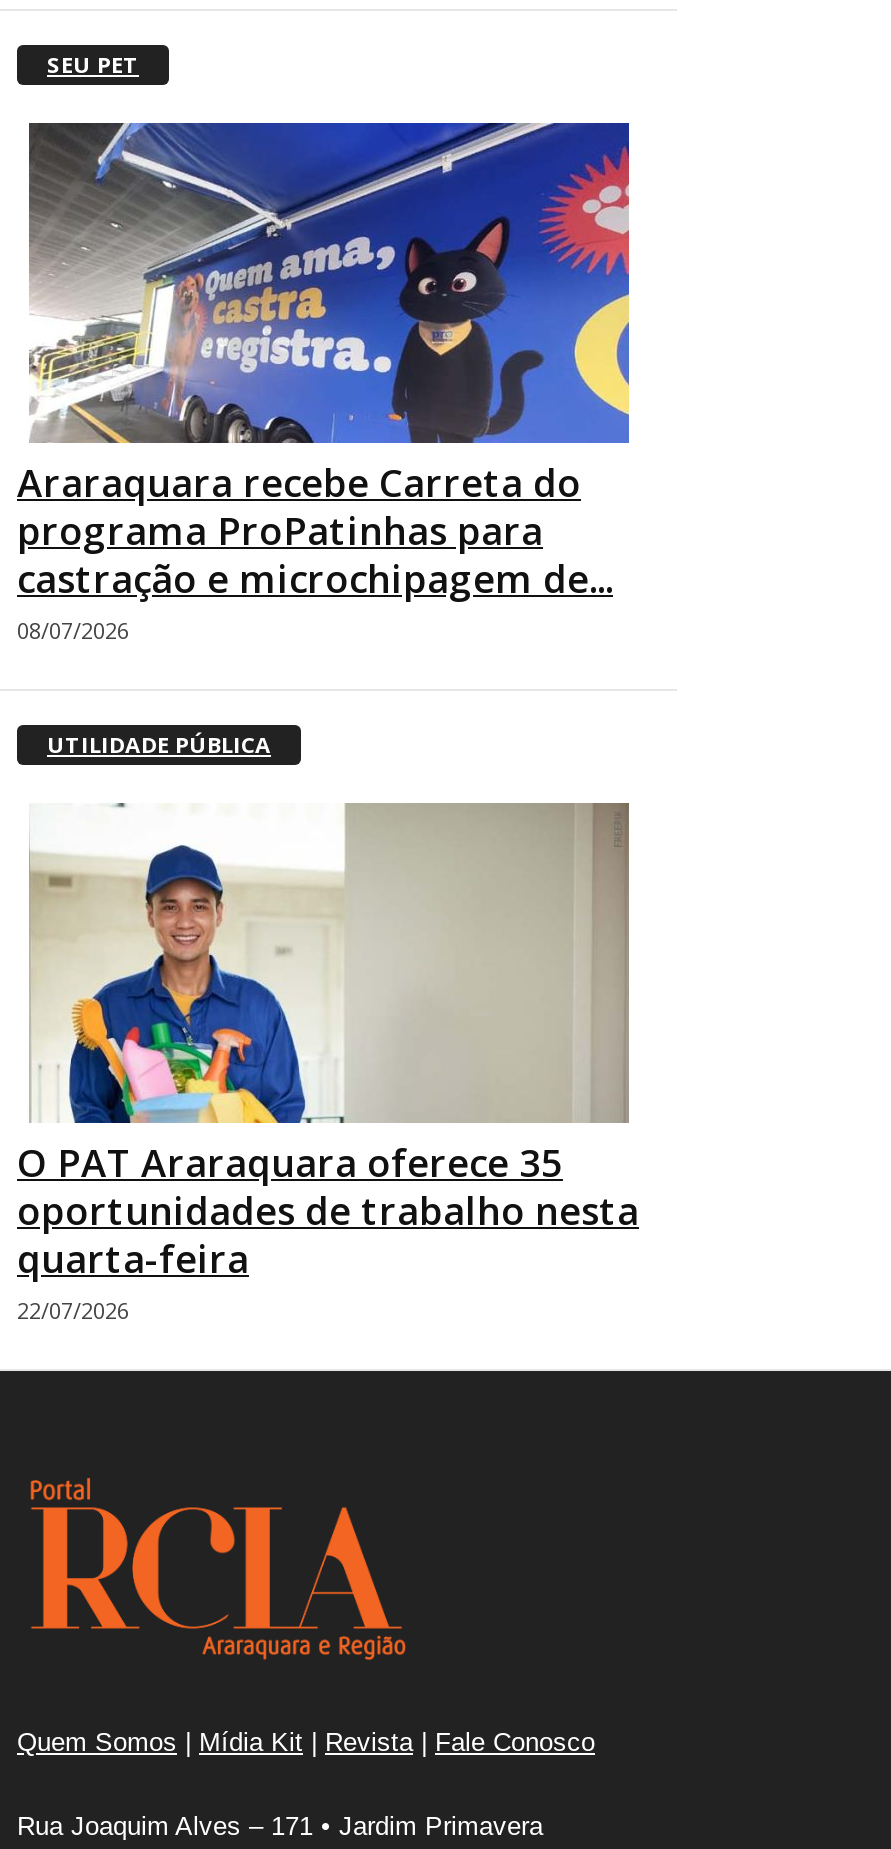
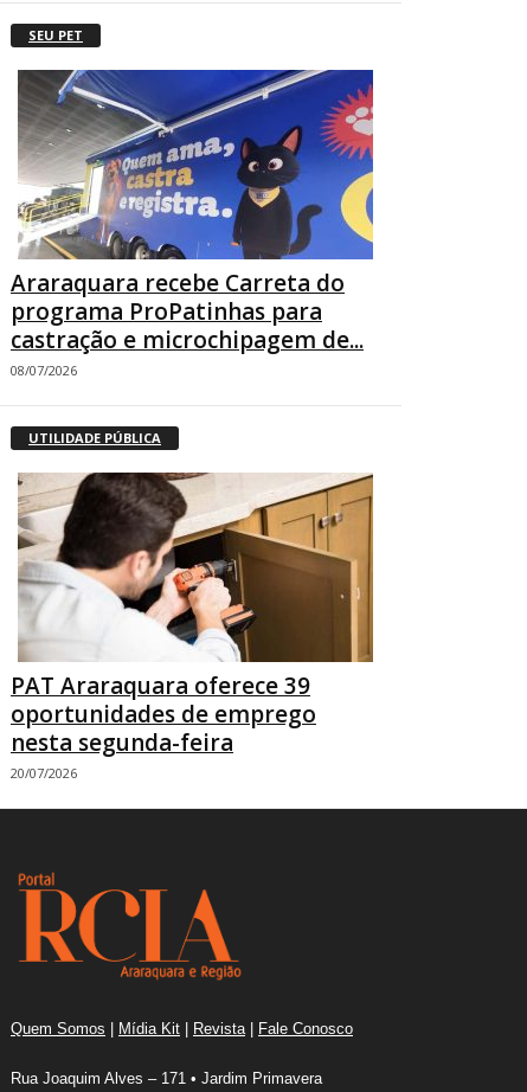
- [image]
- O PAT Araraquara oferece 35
- oportunidades de trabalho nesta
- quarta-feira
- 22/07/2026
+ [image]
+ PAT Araraquara oferece 39
+ oportunidades de emprego
+ nesta segunda-feira
+ 20/07/2026
